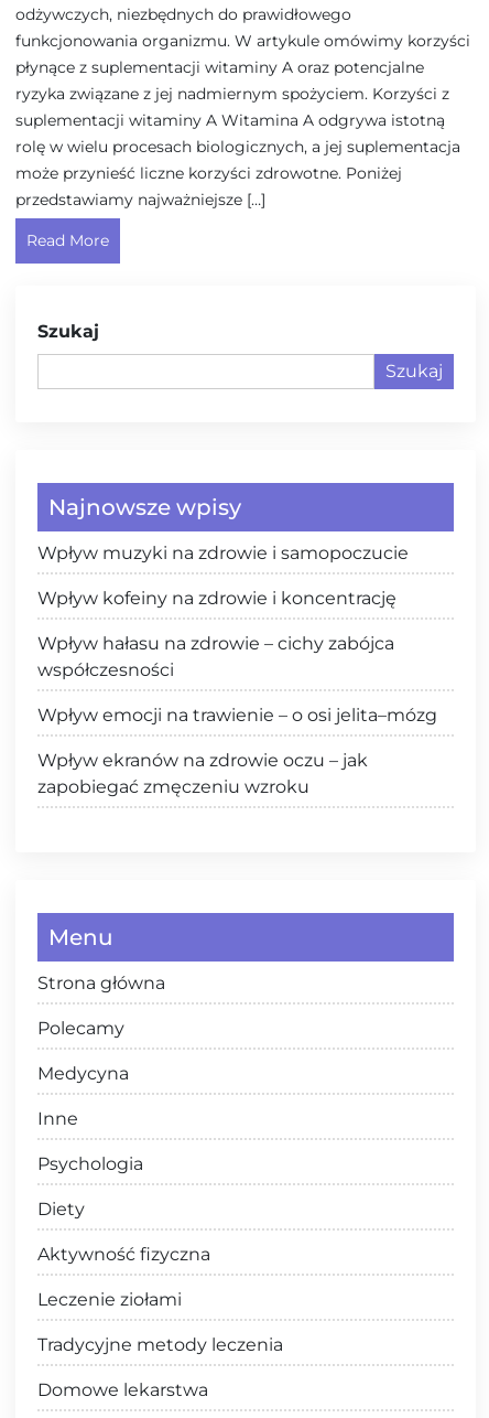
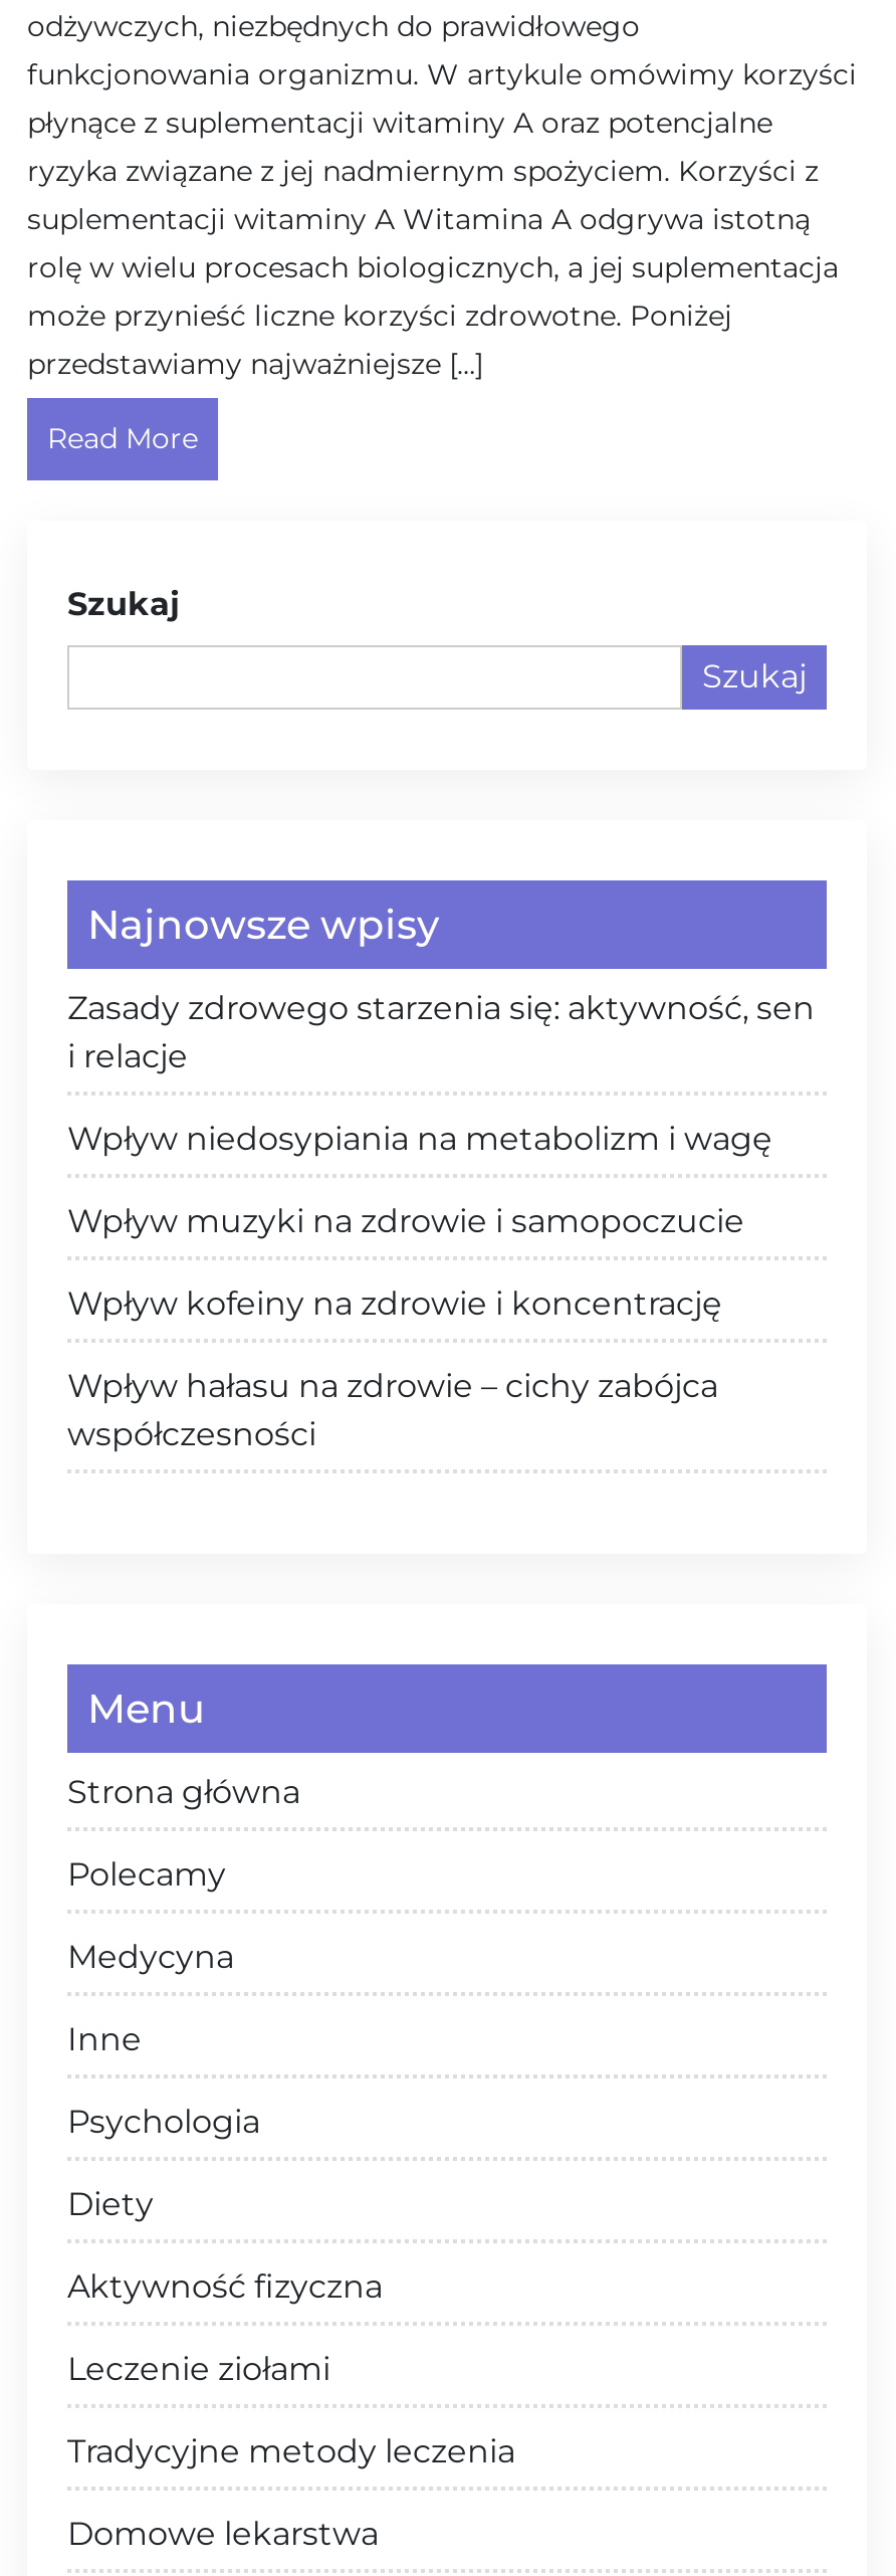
+ Zasady zdrowego starzenia się: aktywność, sen
+ i relacje
+ Wpływ niedosypiania na metabolizm i wagę

moved down: Wpływ muzyki na zdrowie i samopoczucie | Wpływ kofeiny na zdrowie i koncentrację | Wpływ hałasu na zdrowie – cichy zabójca | współczesności

- Wpływ emocji na trawienie – o osi jelita–mózg
- Wpływ ekranów na zdrowie oczu – jak
- zapobiegać zmęczeniu wzroku
